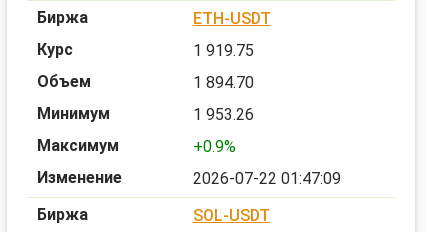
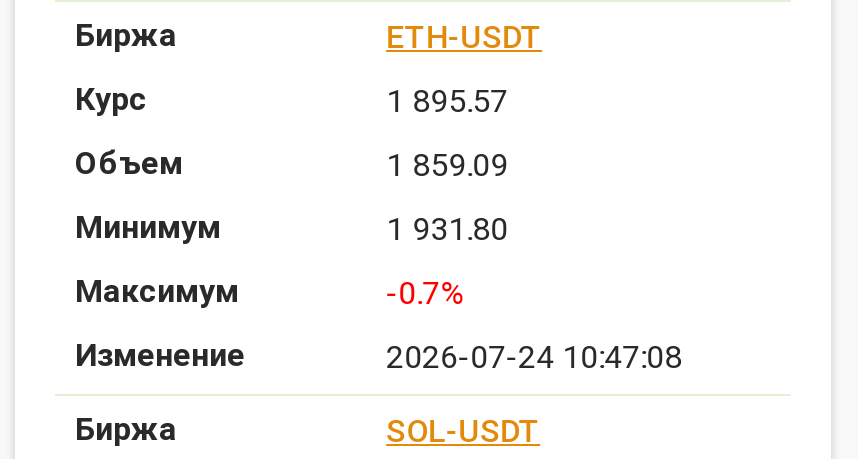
- 1 919.75
+ 1 895.57

- 1 894.70
+ 1 859.09

- 1 953.26
+ 1 931.80

- +0.9%
+ -0.7%

- 2026-07-22 01:47:09
+ 2026-07-24 10:47:08
